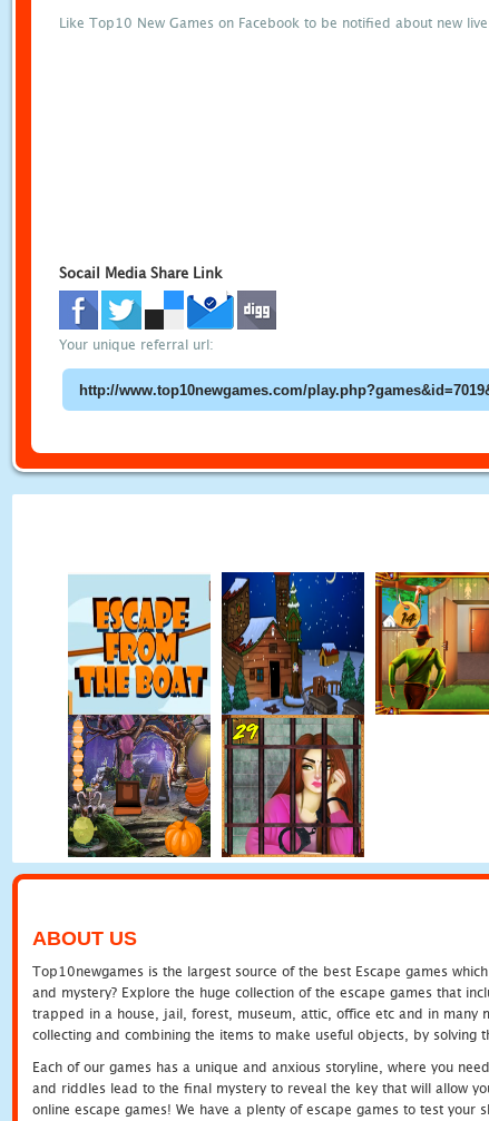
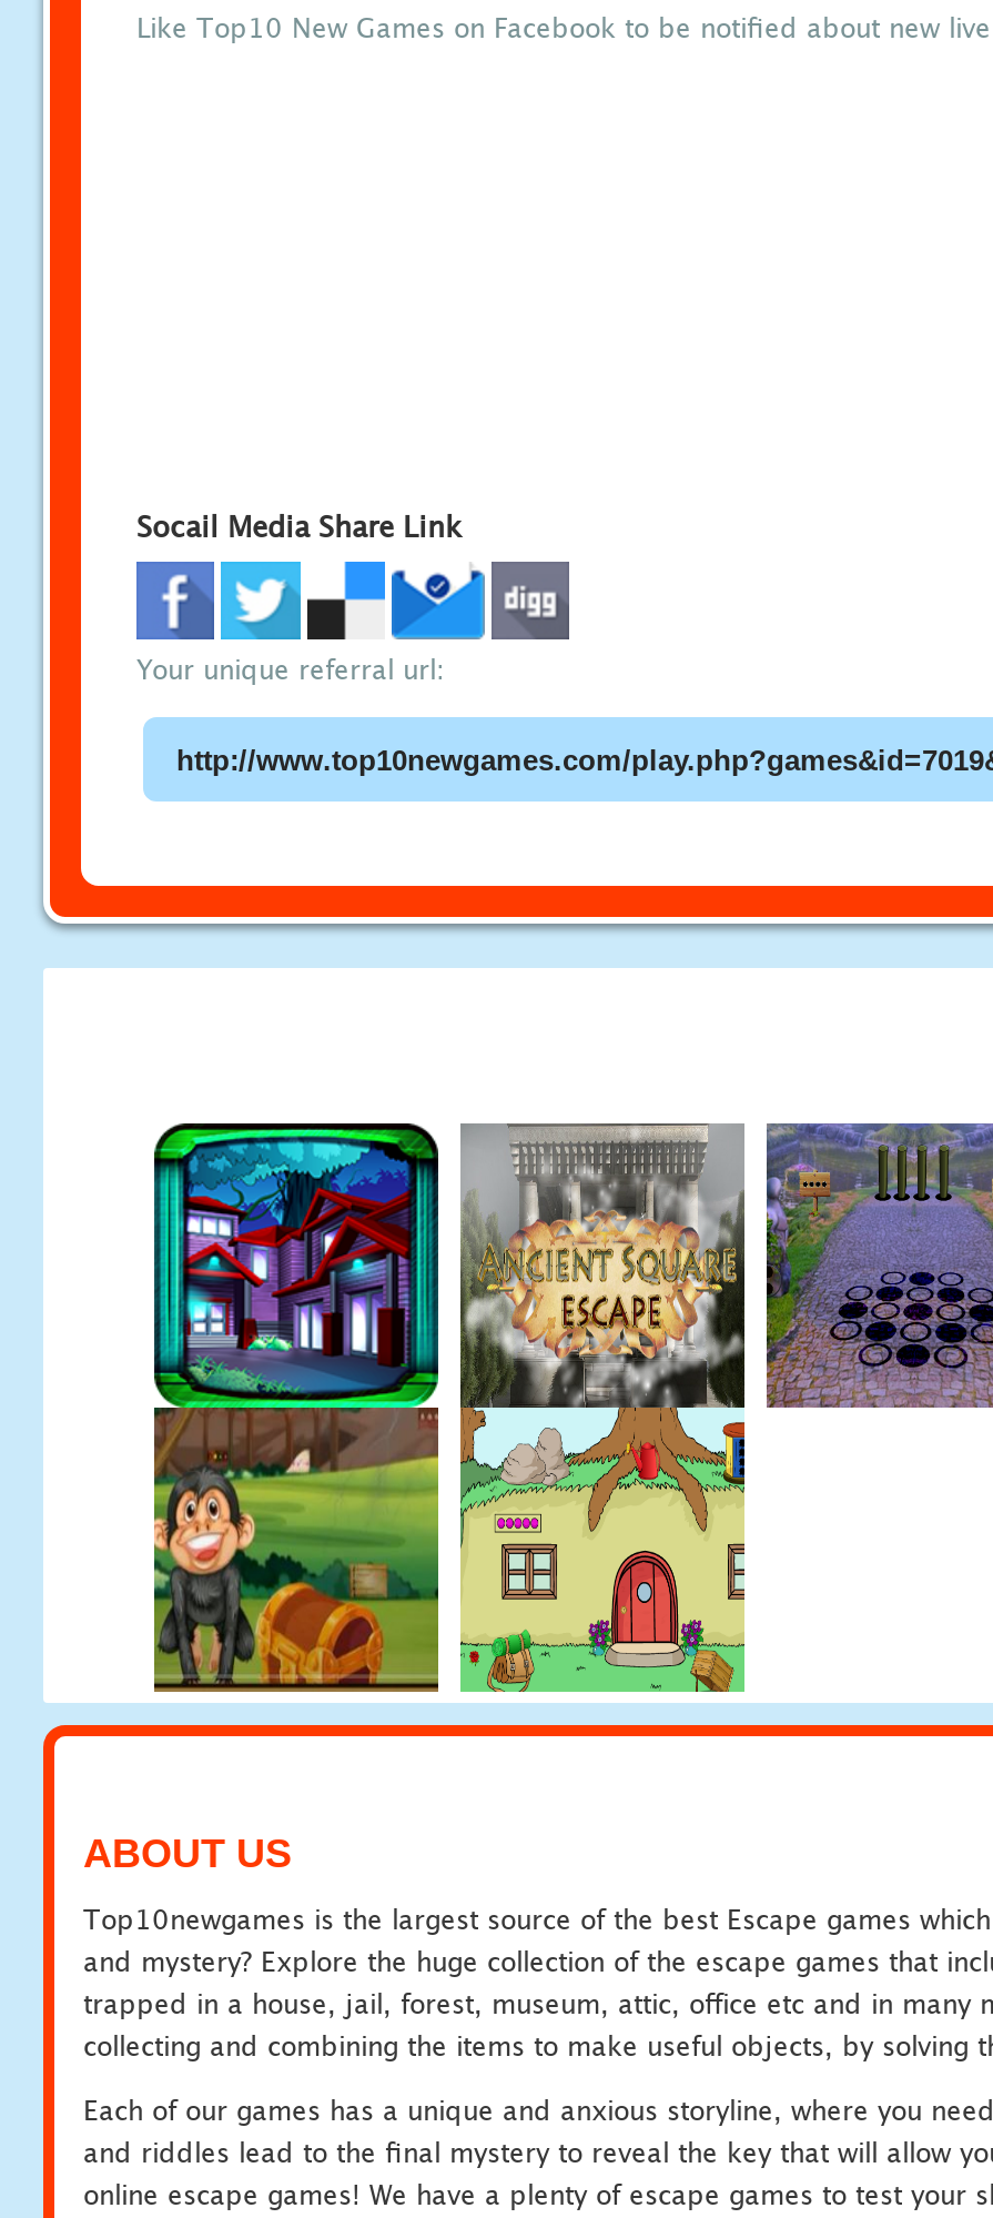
- [image]
+ [image]

- [image]
+ [image]

- [image]
+ [image]
